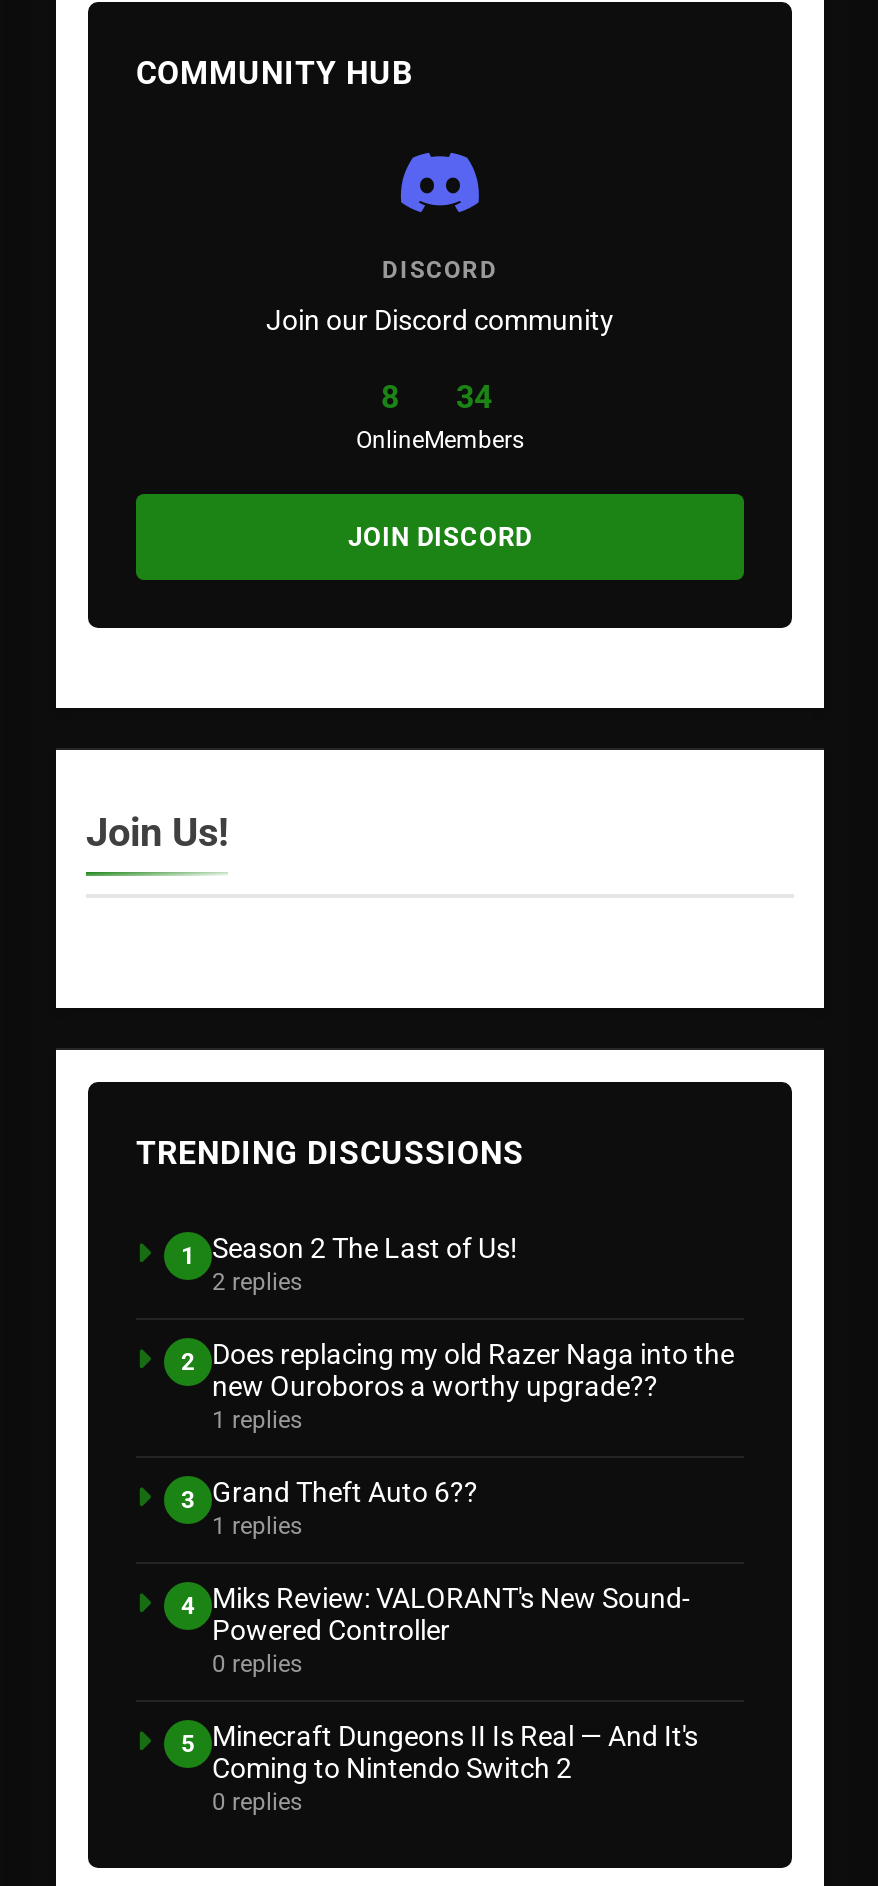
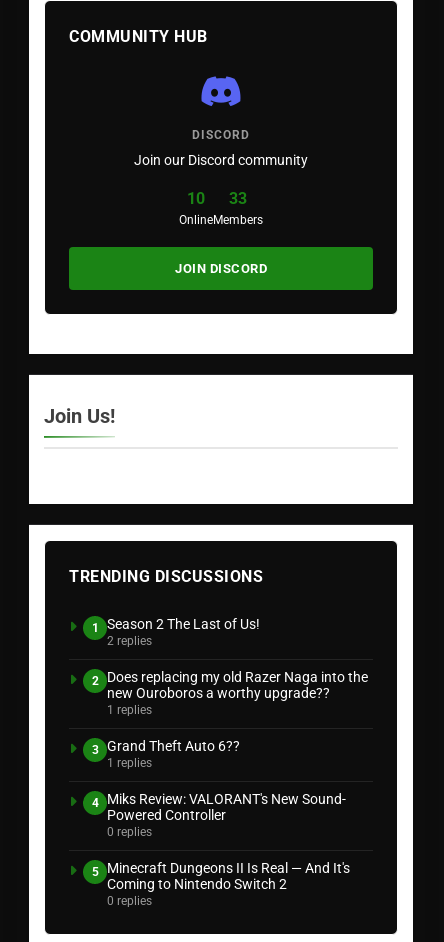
- 8
+ 10

- 34
+ 33
